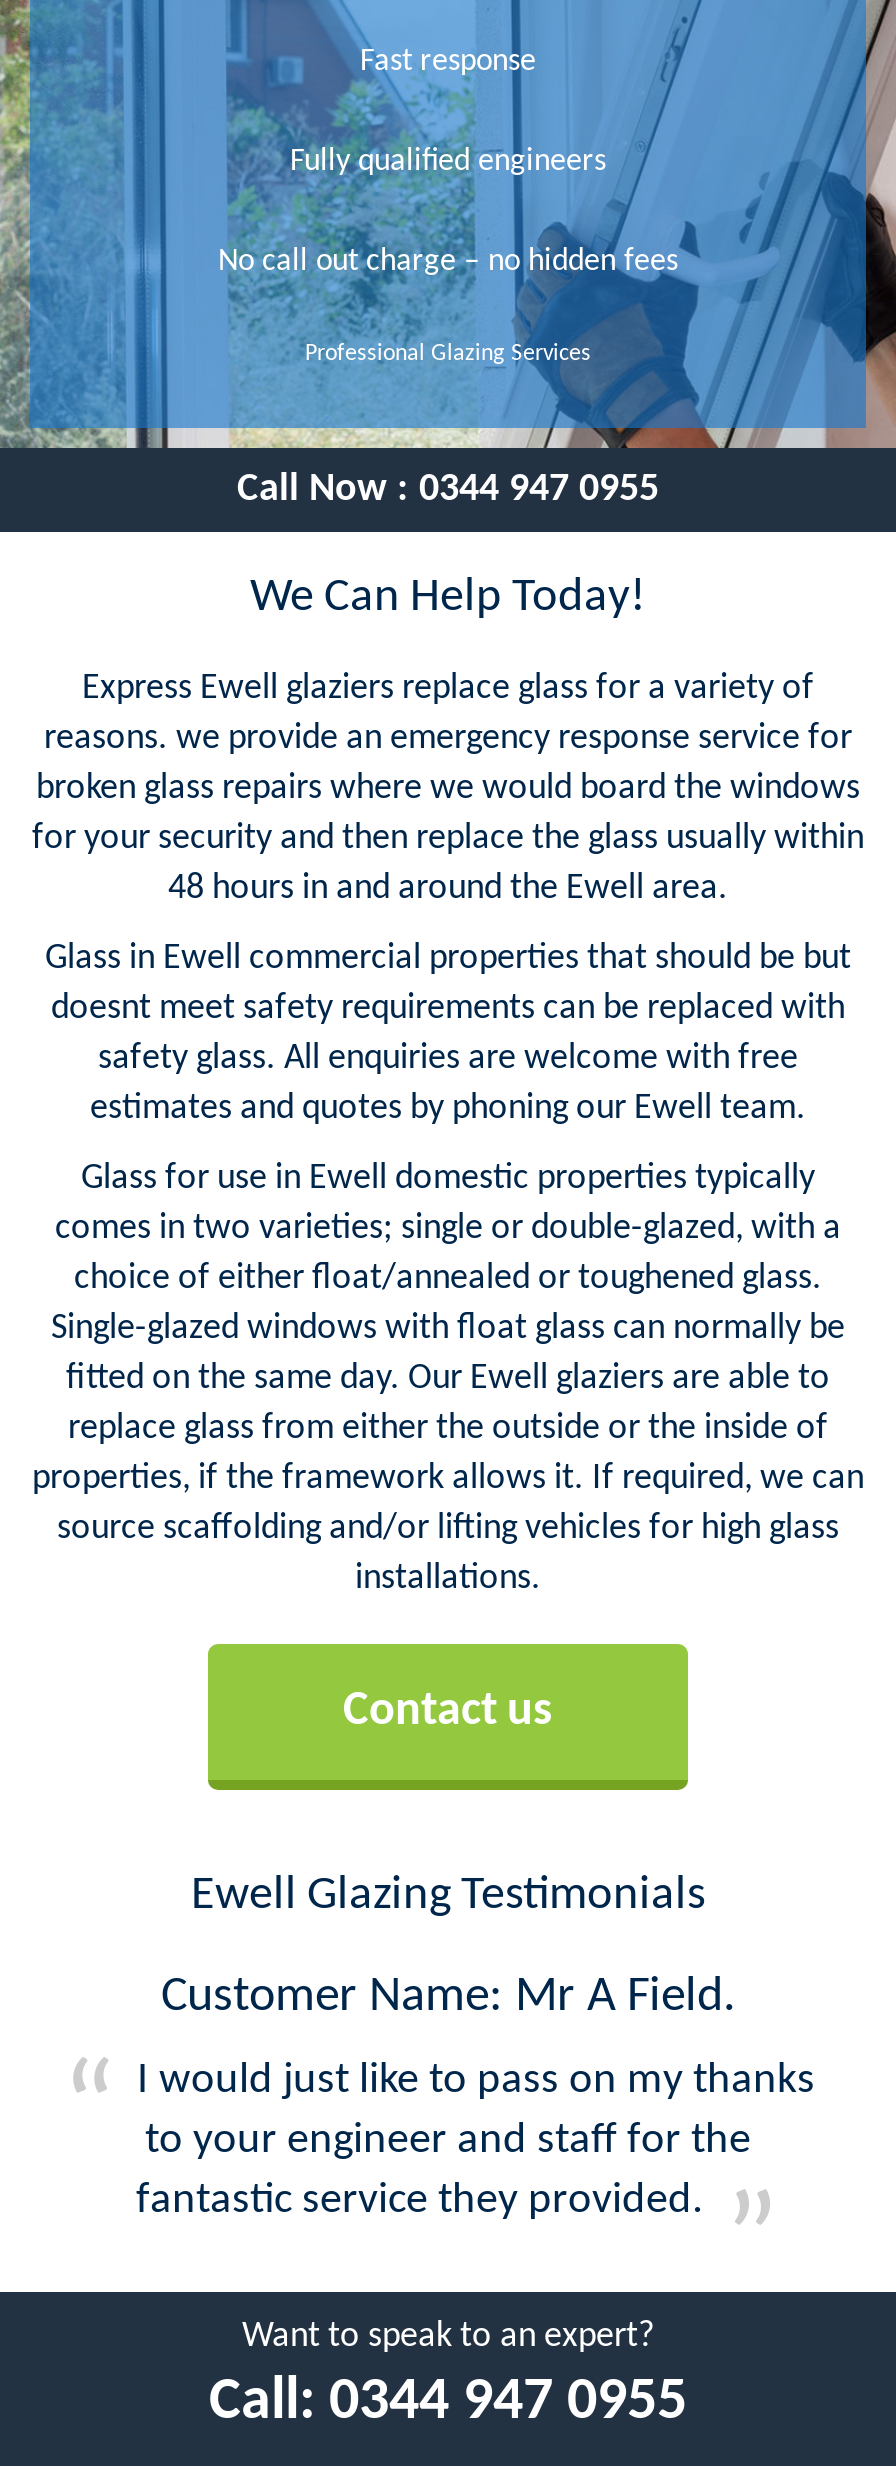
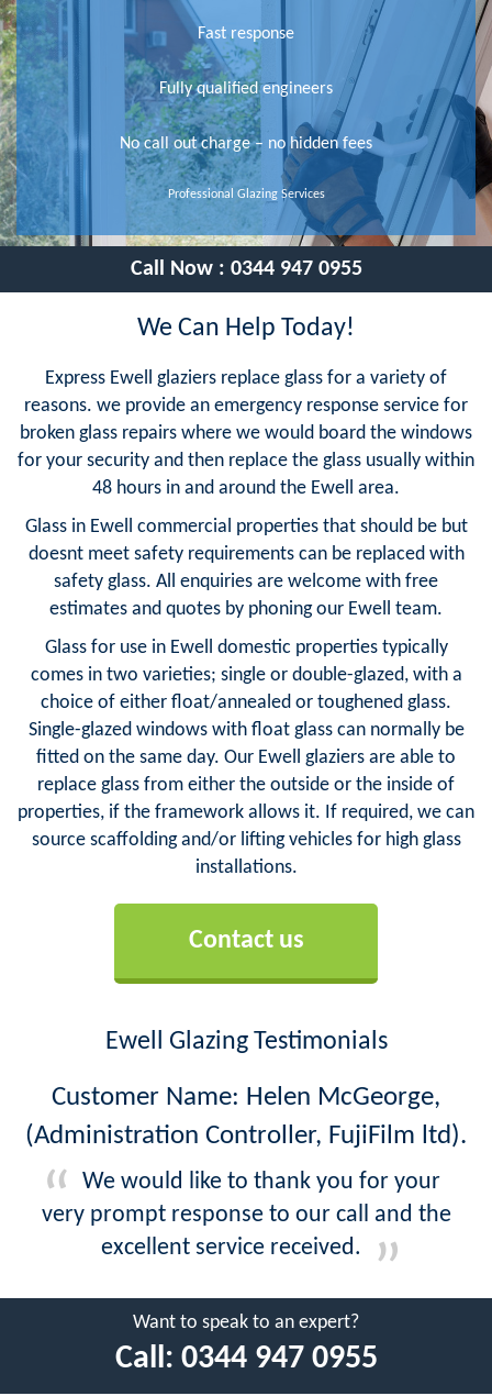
- Customer Name: Mr A Field.
+ Customer Name: Helen McGeorge,
+ (Administration Controller, FujiFilm ltd).

- I would just like to pass on my thanks
- to your engineer and staff for the
- fantastic service they provided.
+ We would like to thank you for your
+ very prompt response to our call and the
+ excellent service received.
